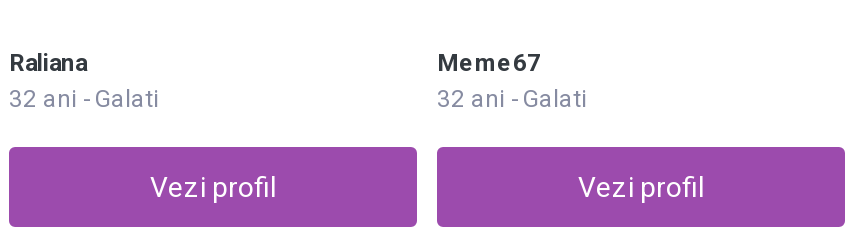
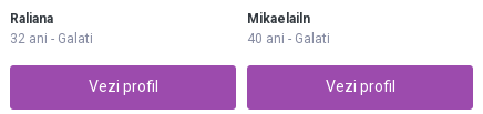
- Meme67
- 32 ani - Galati
+ Mikaelailn
+ 40 ani - Galati
